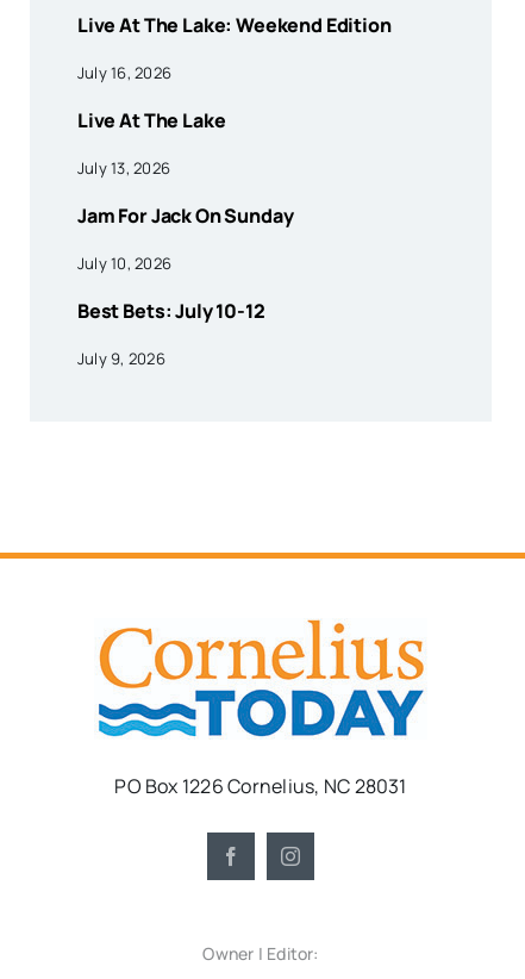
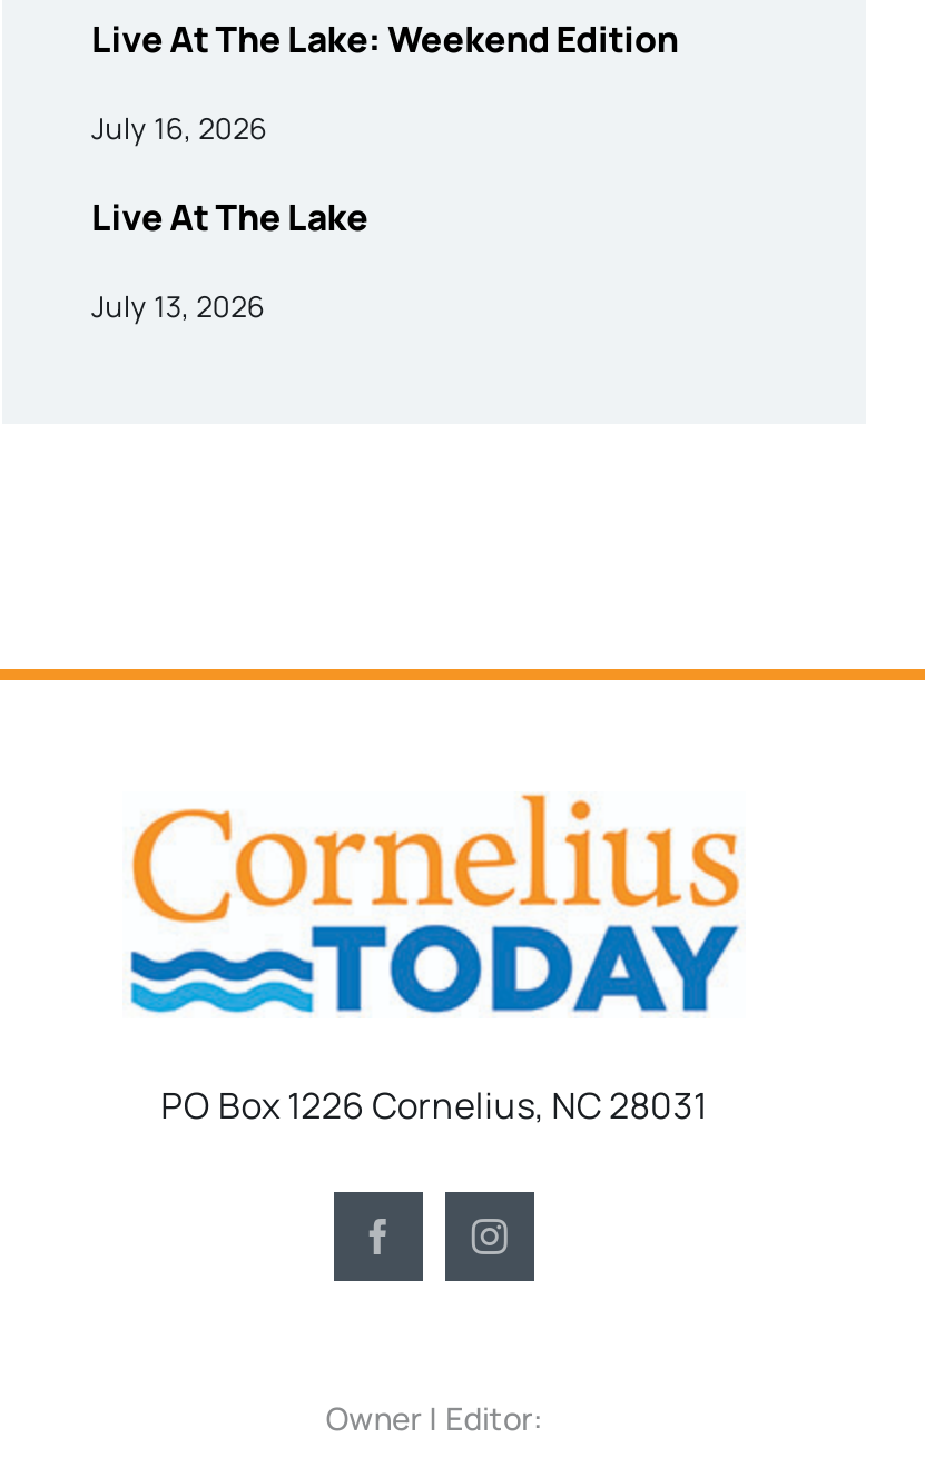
- Jam For Jack On Sunday
- July 10, 2026
- Best Bets: July 10-12
- July 9, 2026
